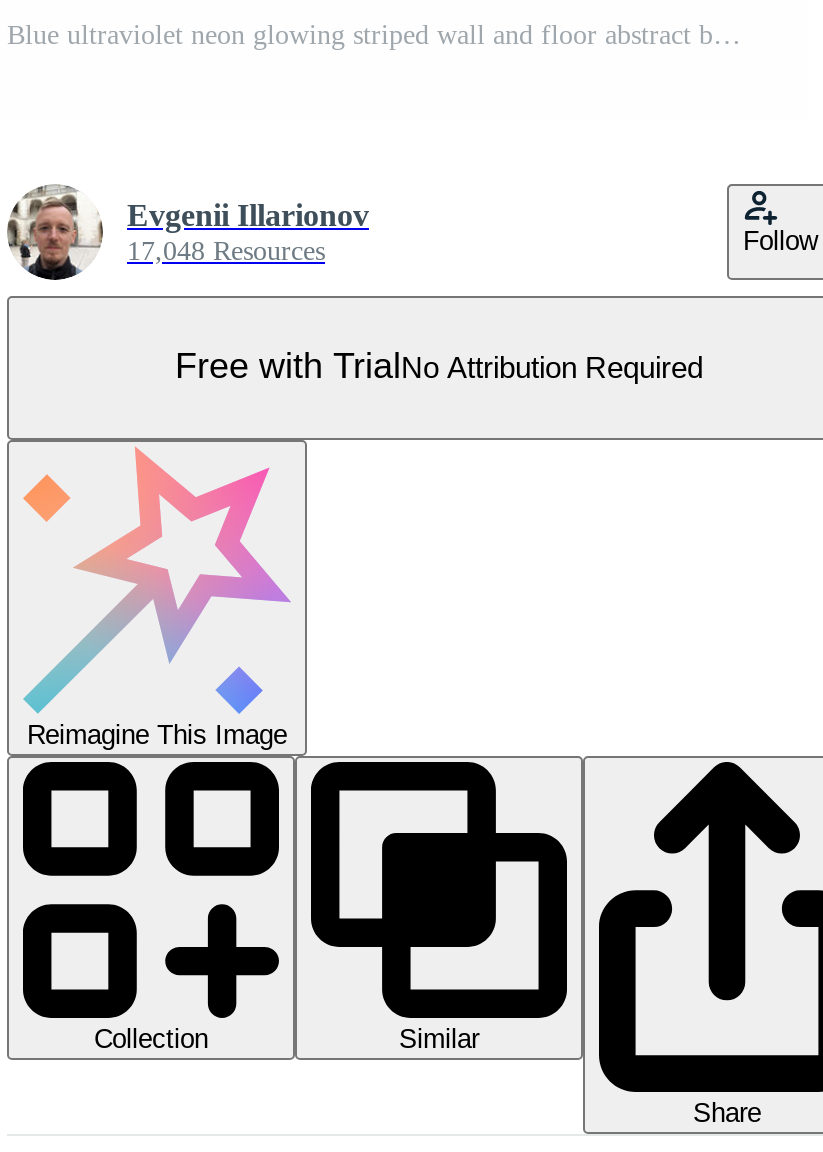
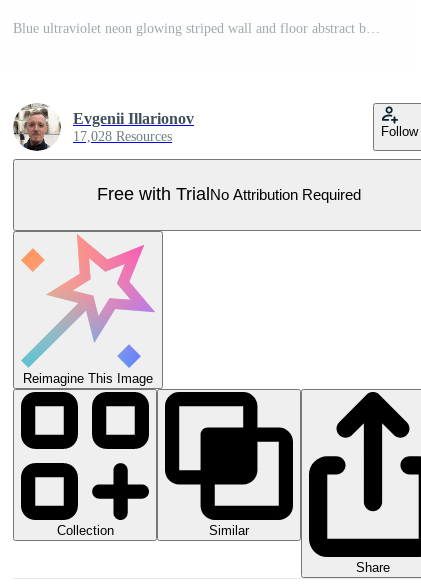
- 17,048 Resources
+ 17,028 Resources
